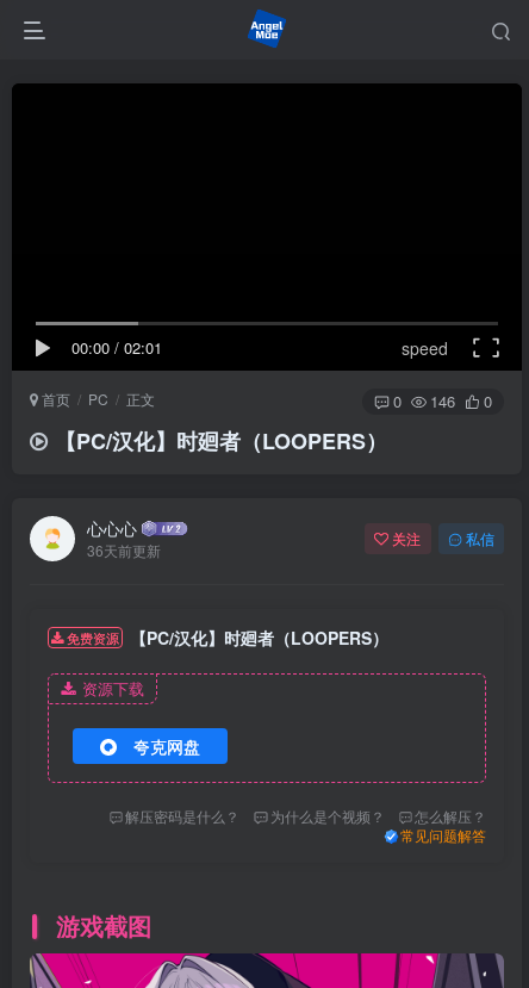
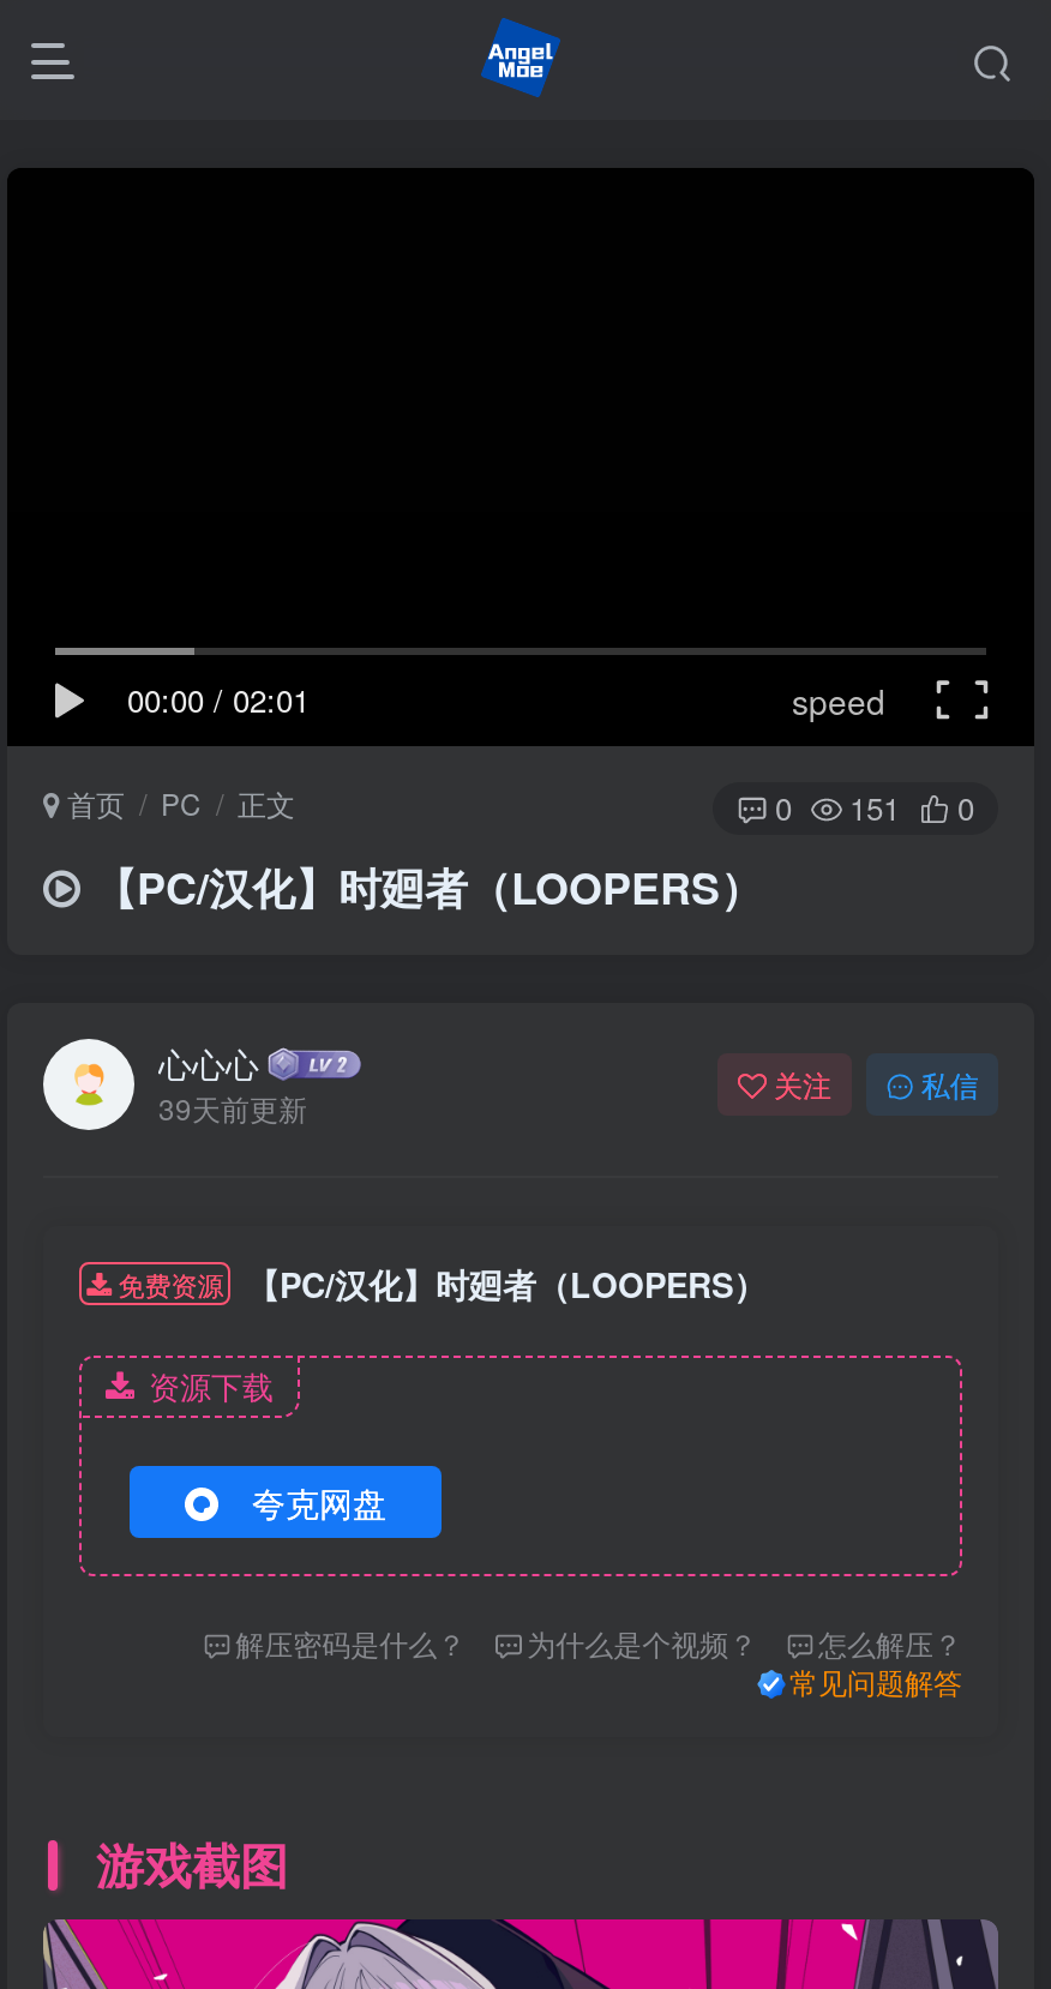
- 0 146 0
+ 0 151 0

- 36天前更新
+ 39天前更新
